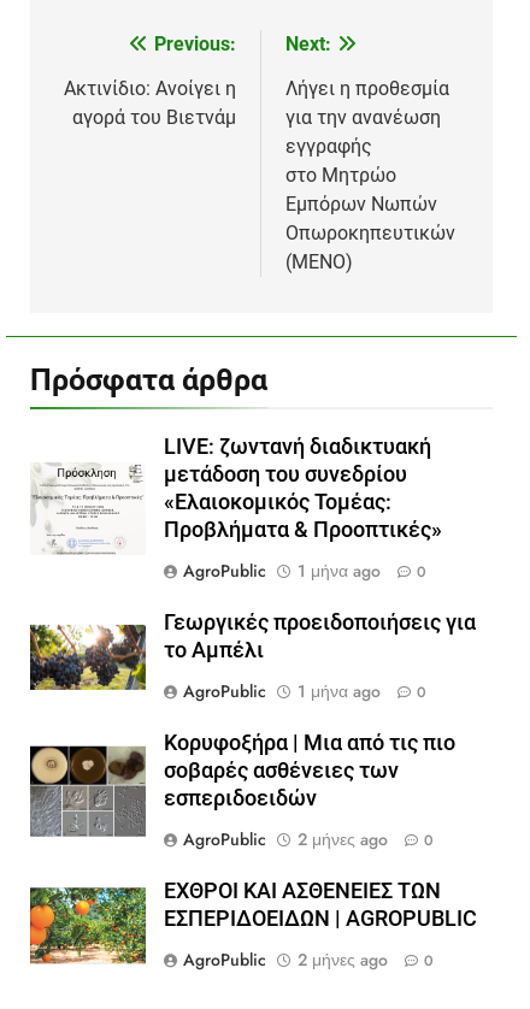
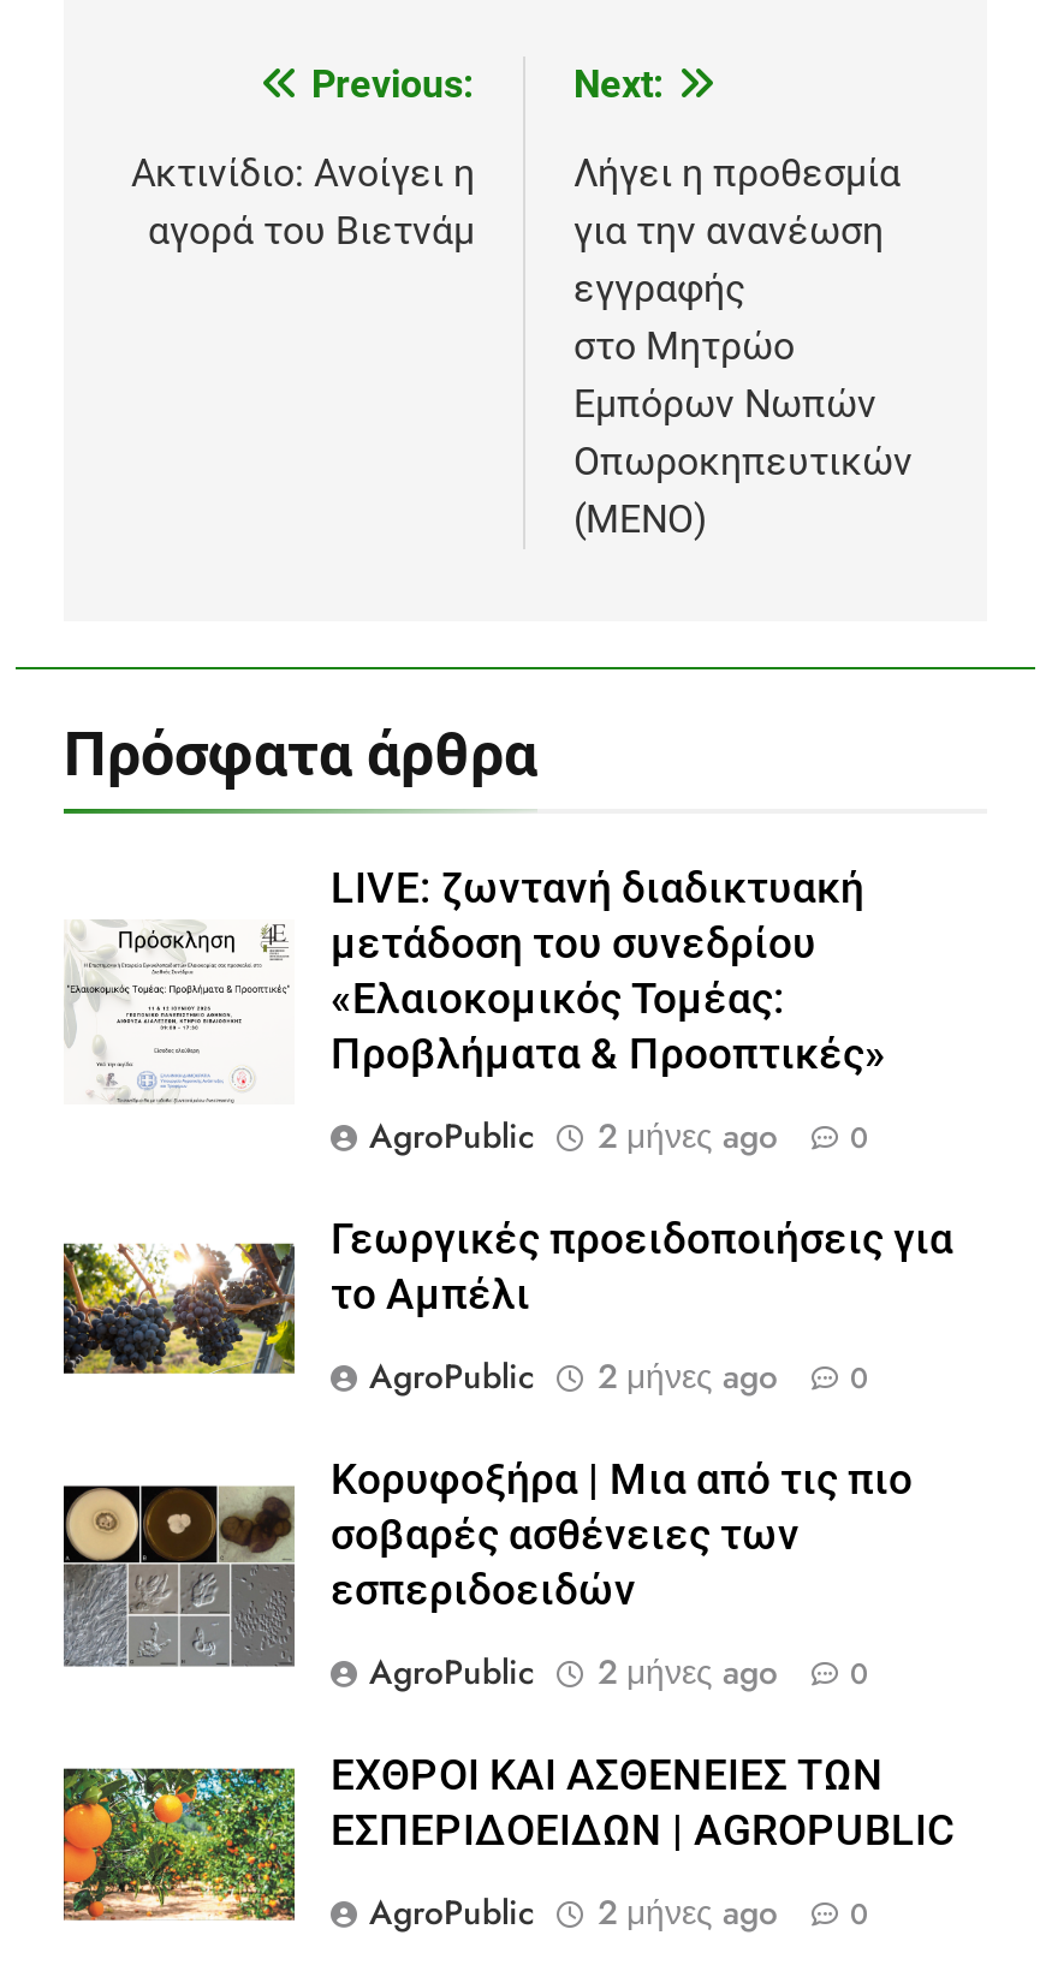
- AgroPublic 1 μήνα ago 0
+ AgroPublic 2 μήνες ago 0

- AgroPublic 1 μήνα ago 0
+ AgroPublic 2 μήνες ago 0
